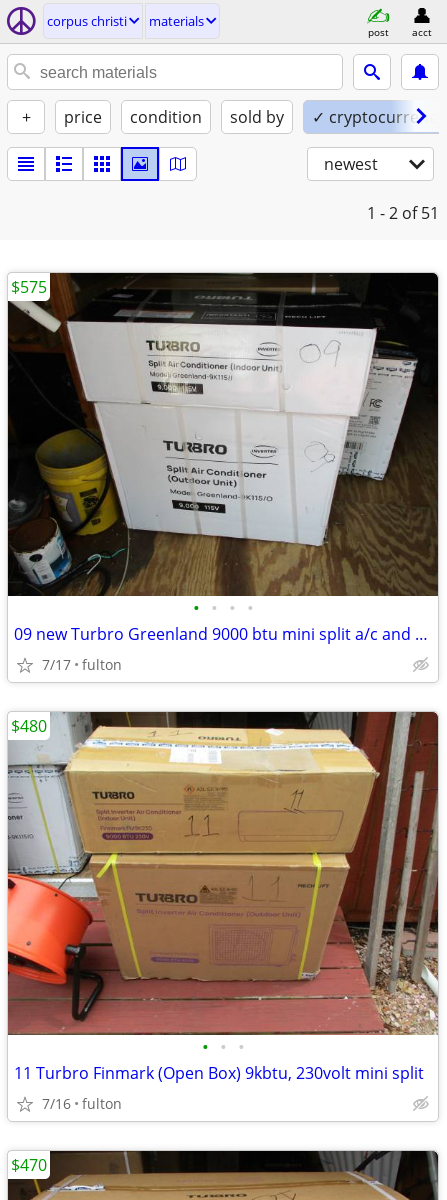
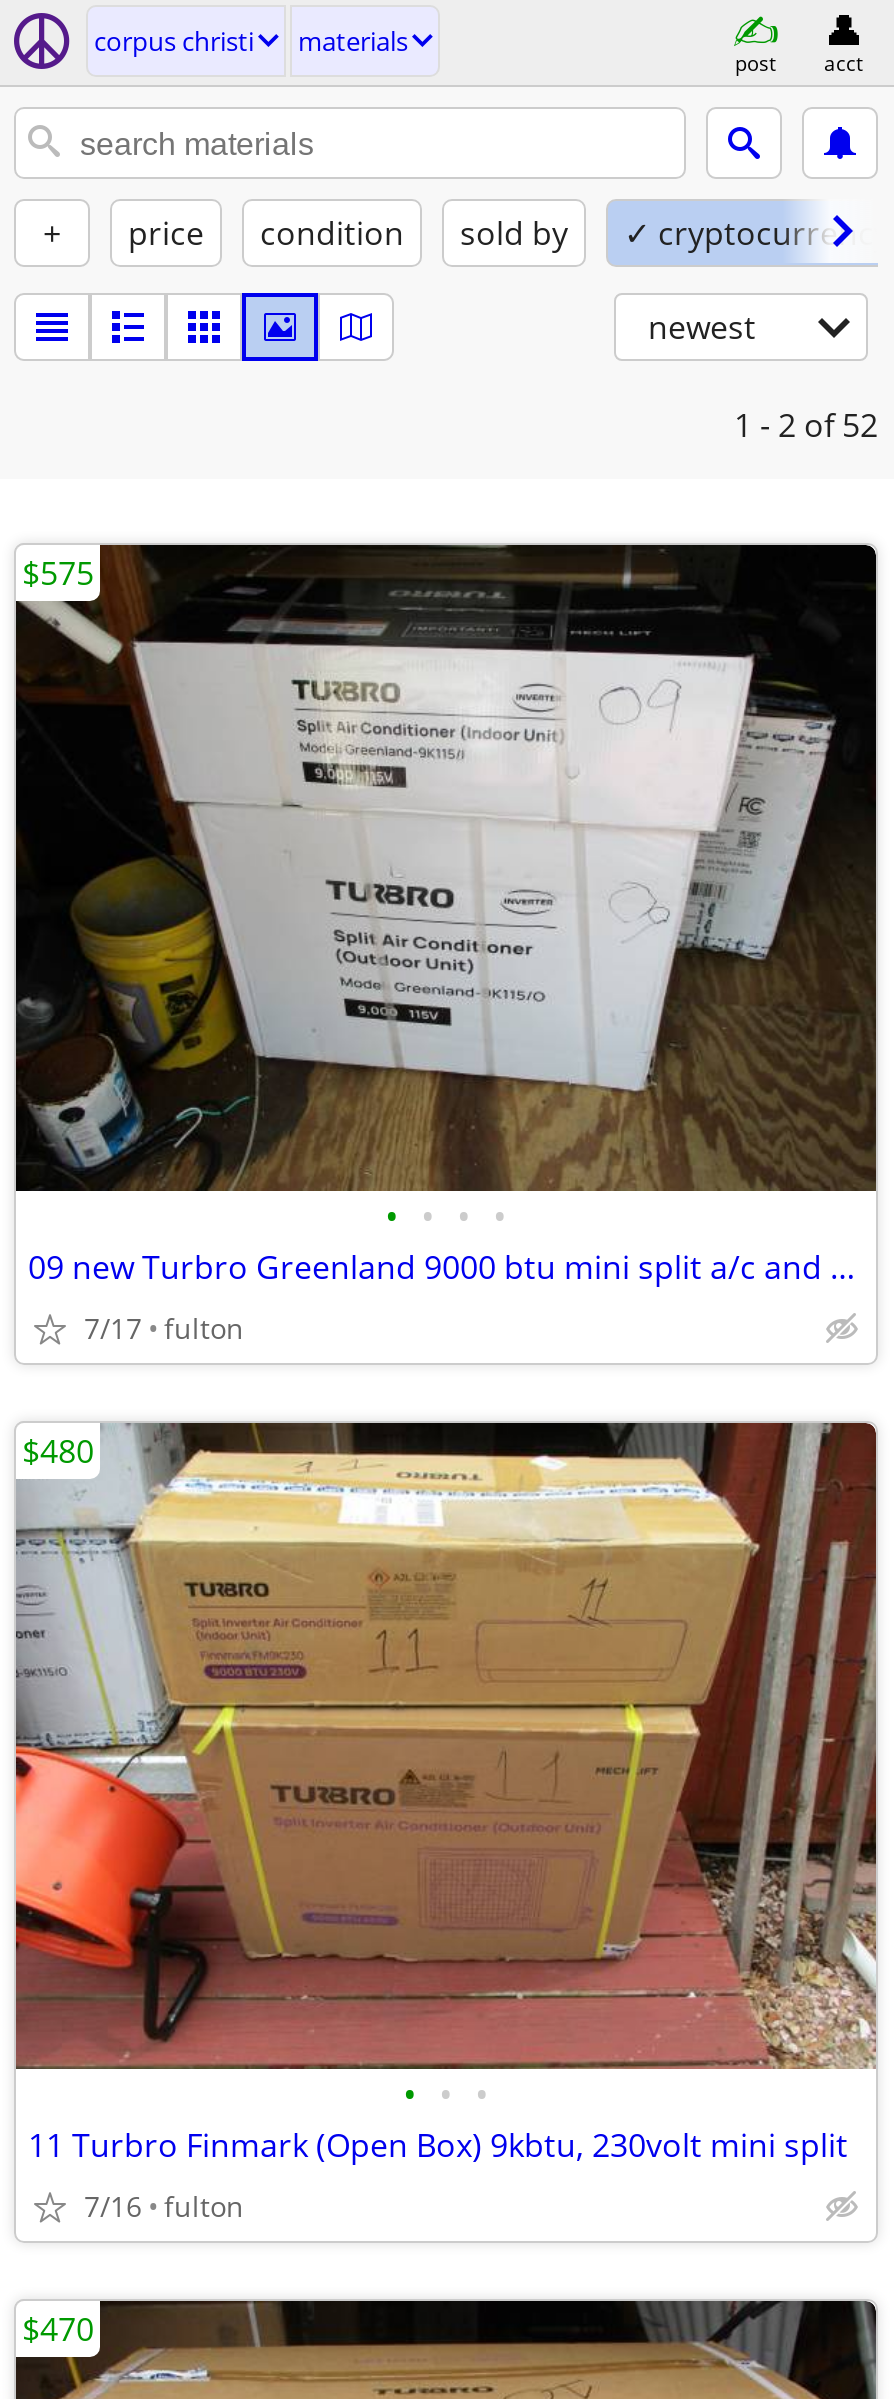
- 1 - 2 of 51
+ 1 - 2 of 52
